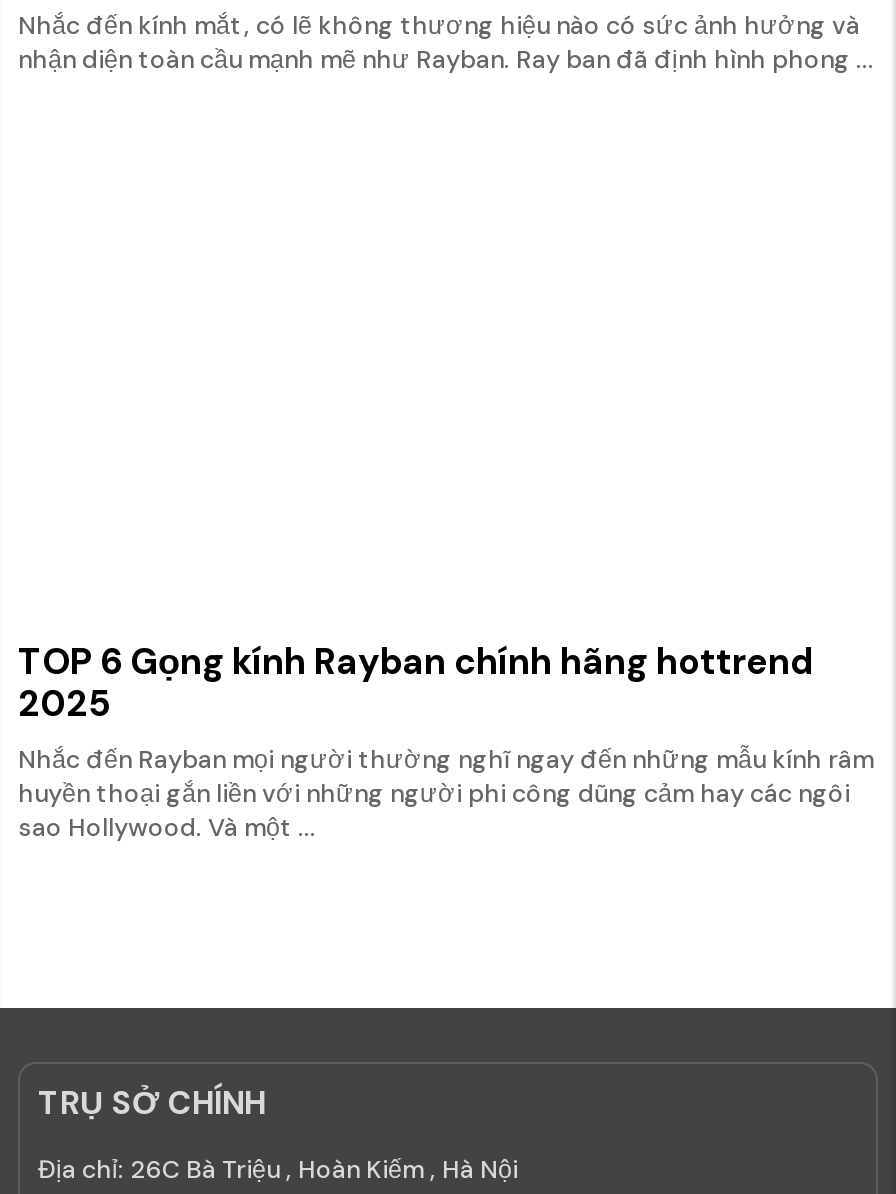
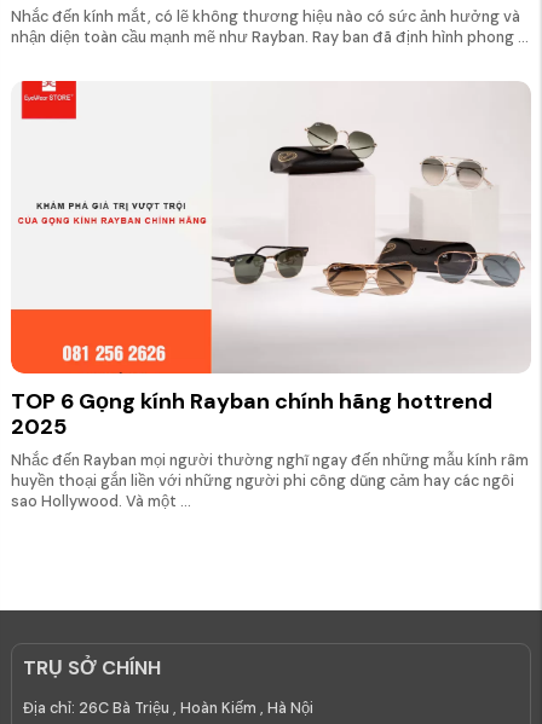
+ [image]
